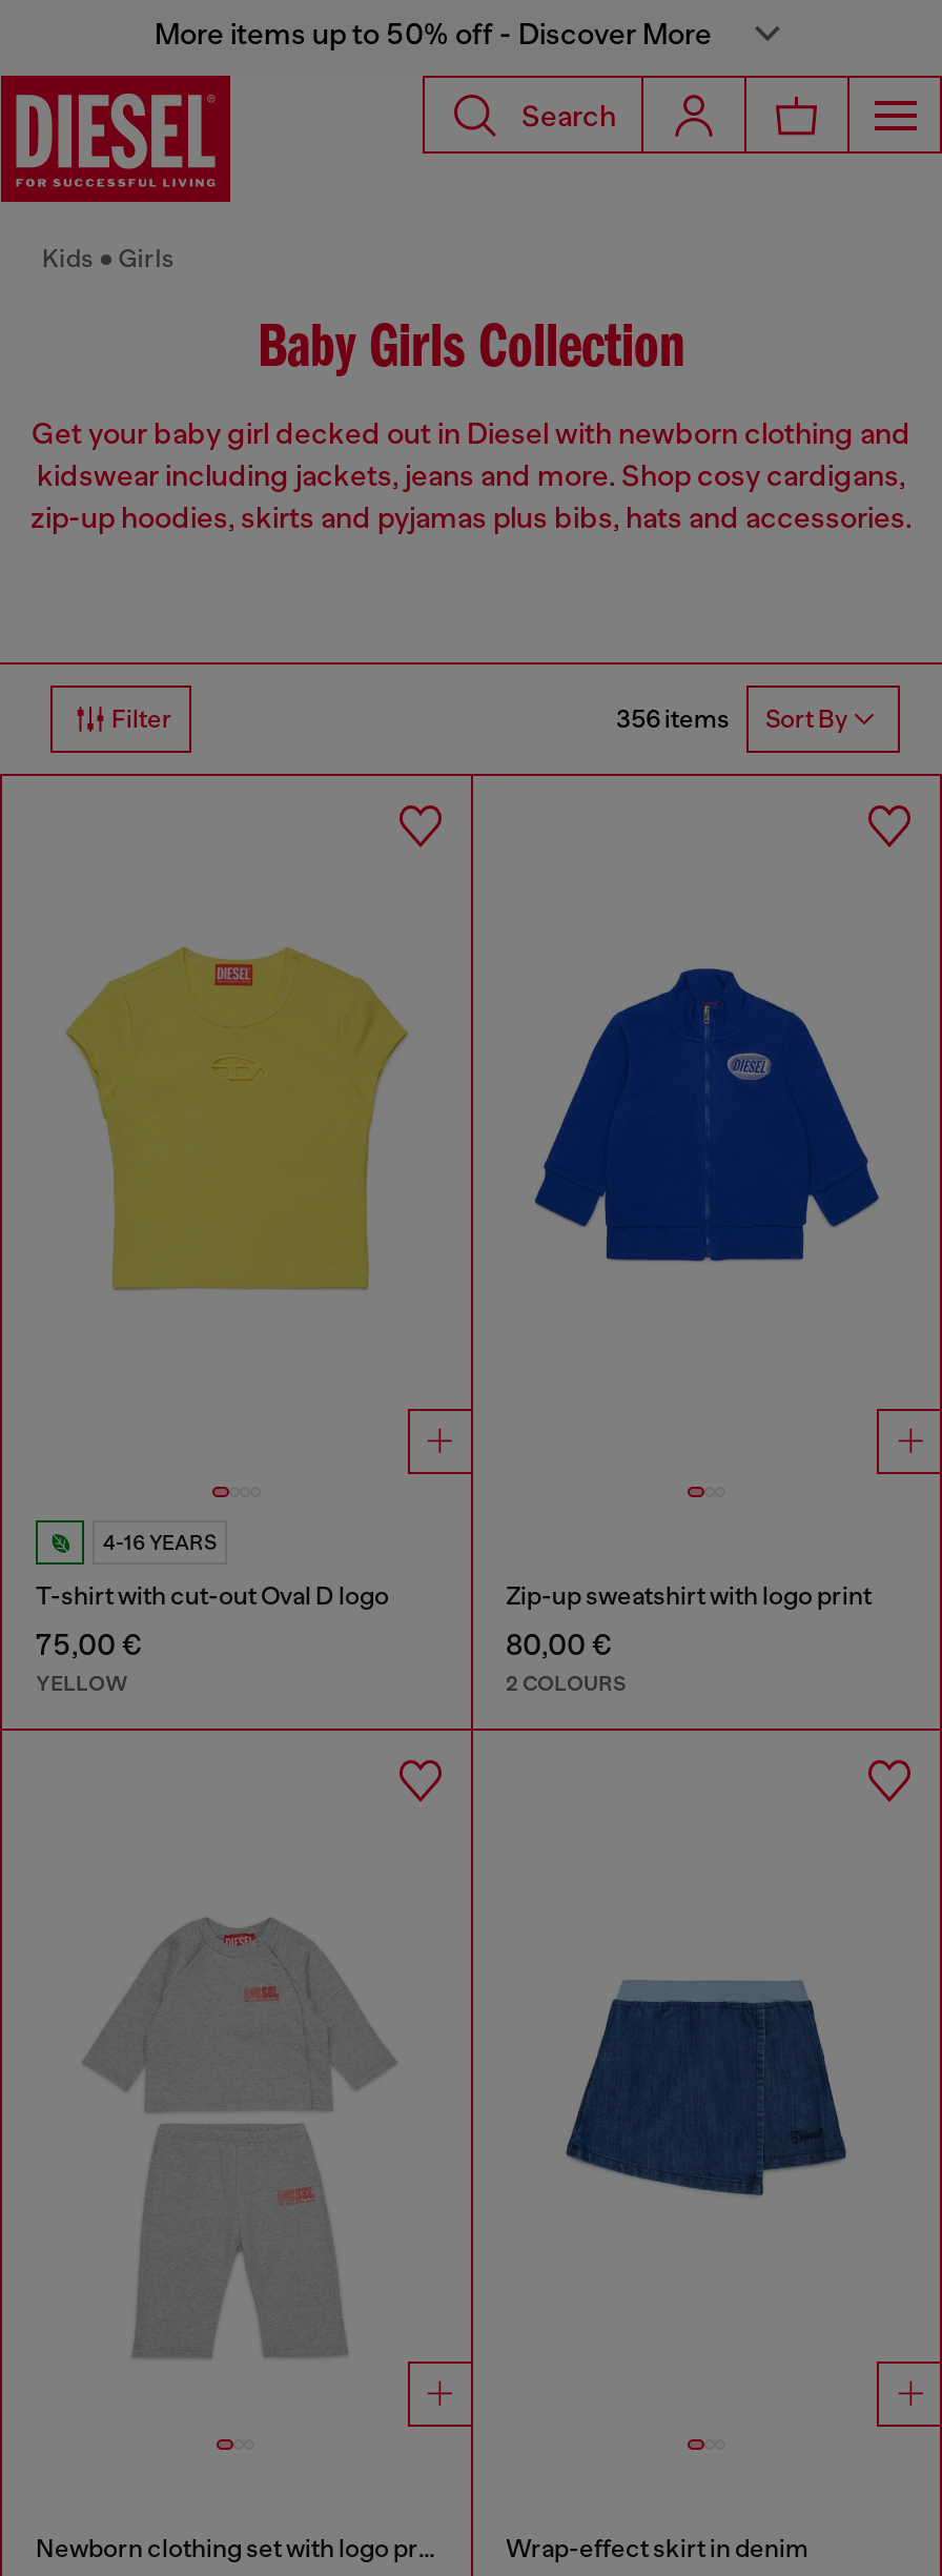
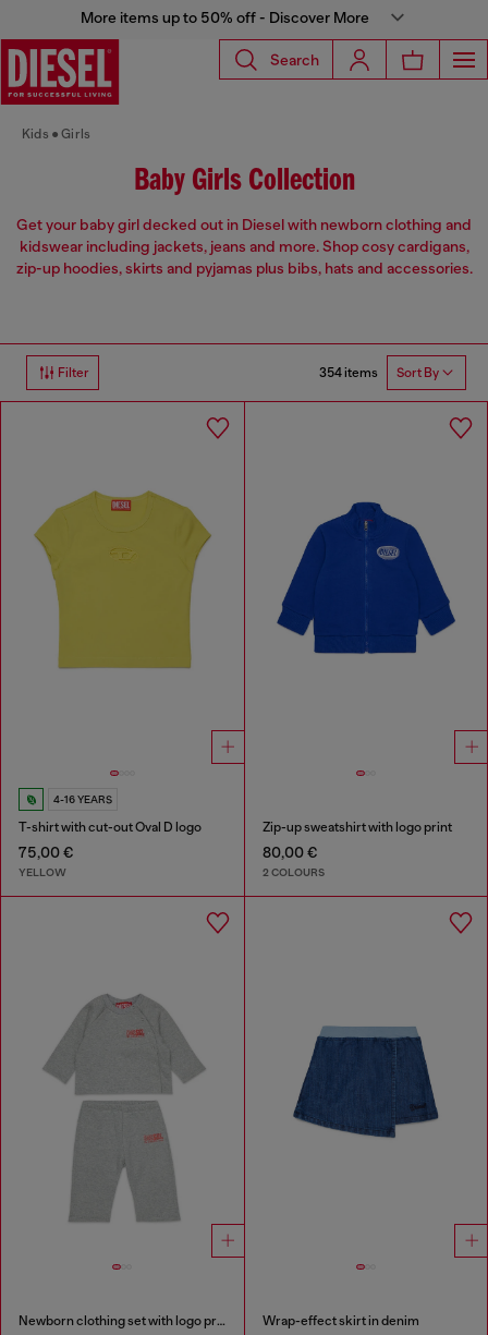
- 356 items Sort By
+ 354 items Sort By
